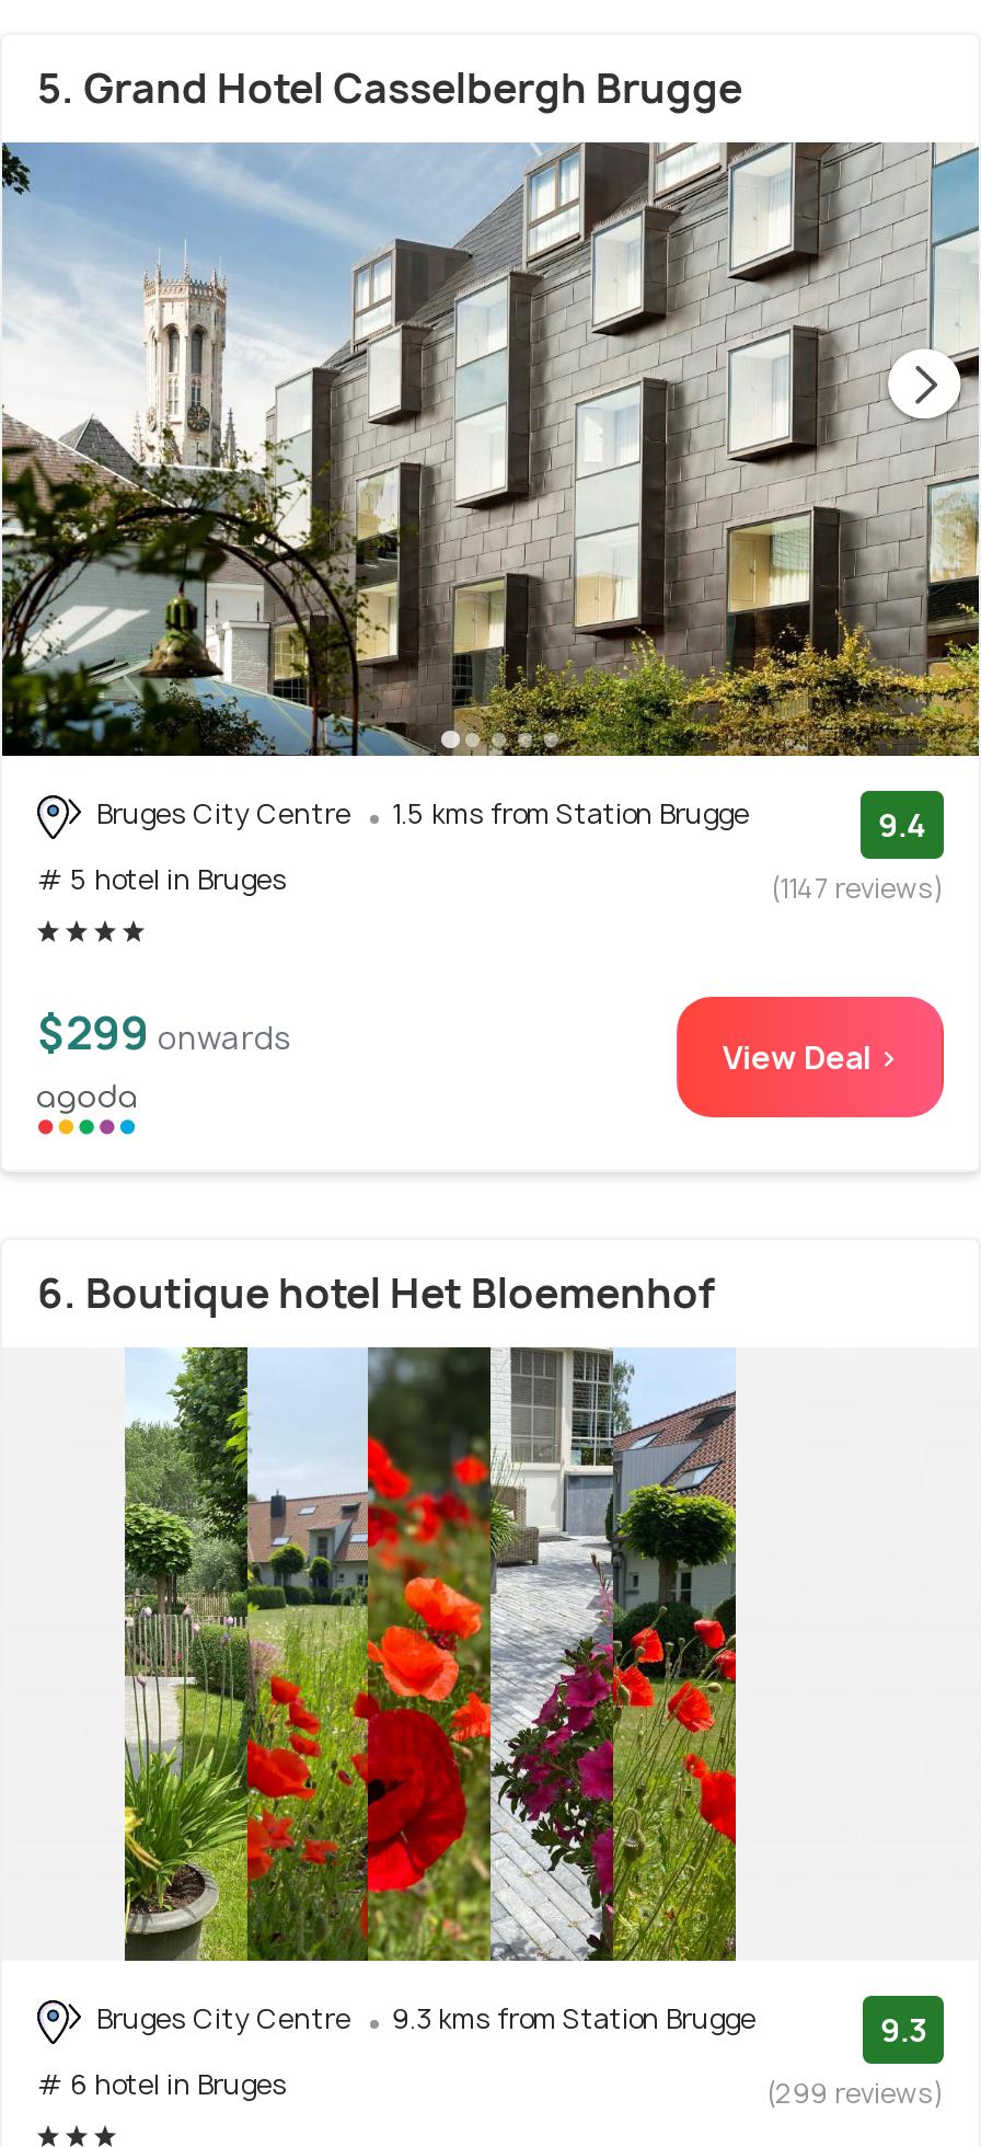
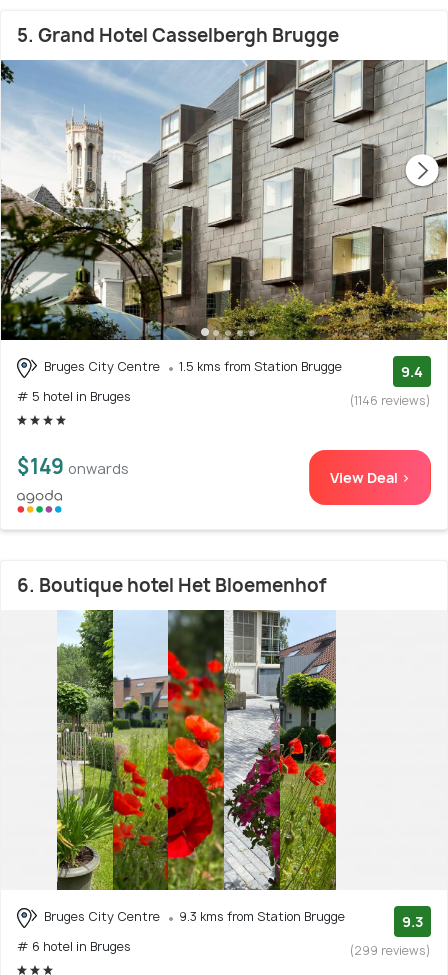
- (1147 reviews)
+ (1146 reviews)

- $299 onwards
+ $149 onwards
